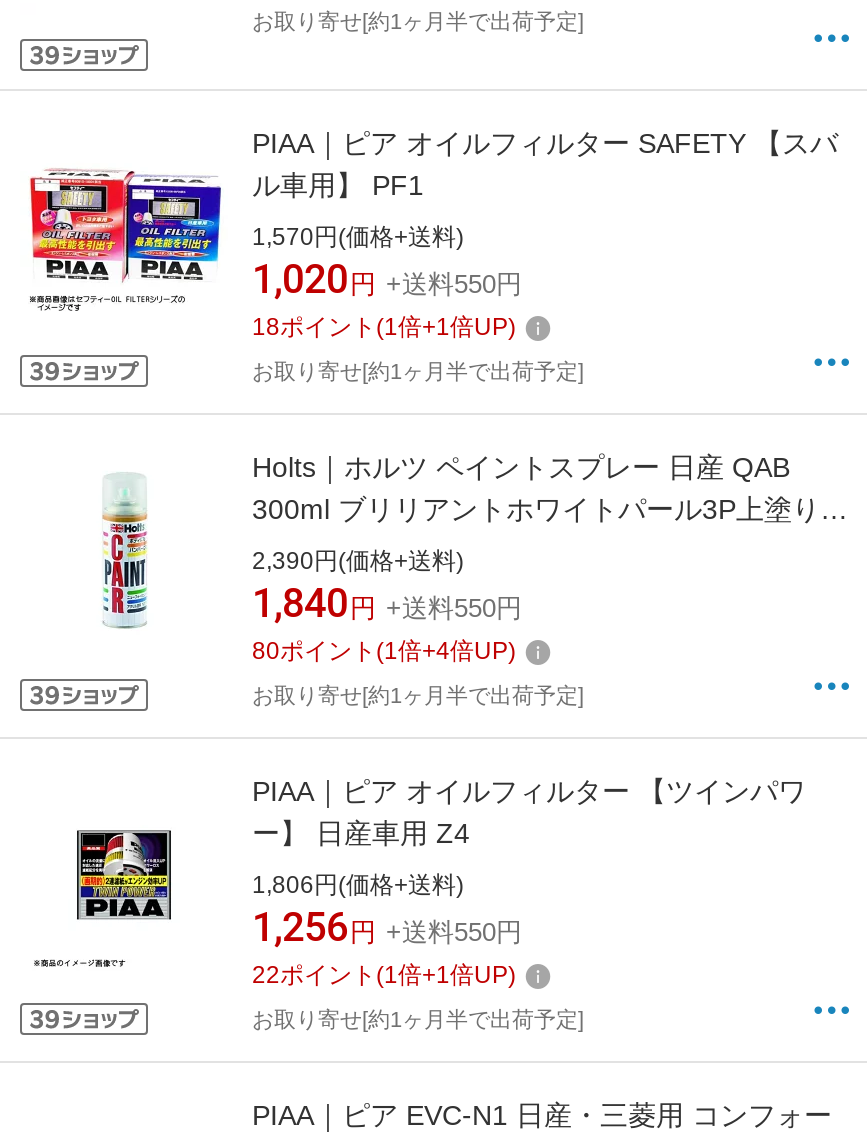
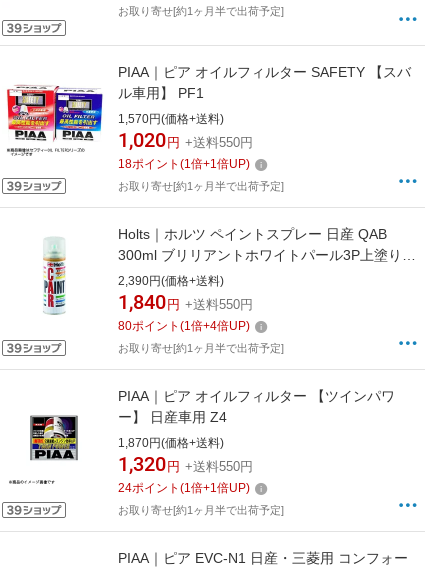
- 1,806円(価格+送料)
+ 1,870円(価格+送料)

- 1,256円 +送料550円
+ 1,320円 +送料550円

- 22ポイント(1倍+1倍UP)
+ 24ポイント(1倍+1倍UP)
